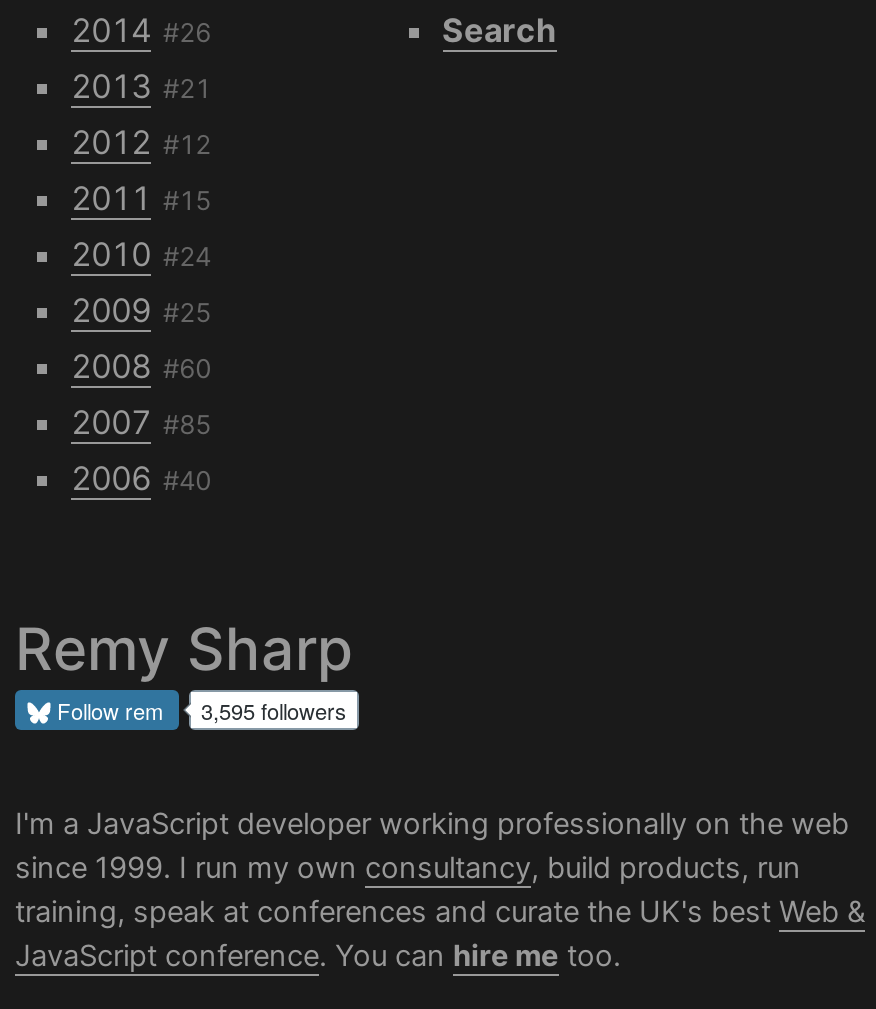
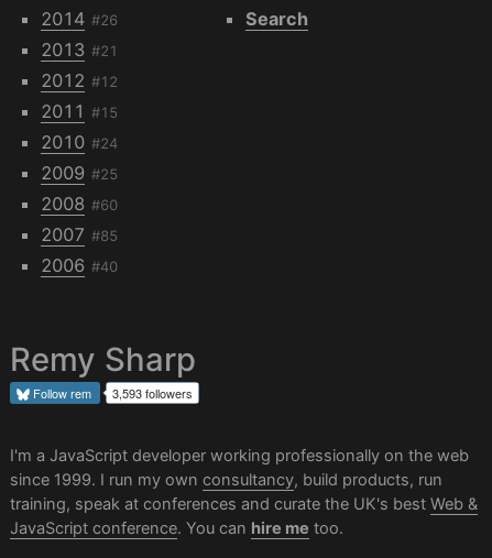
- Follow rem 3,595 followers
+ Follow rem 3,593 followers
